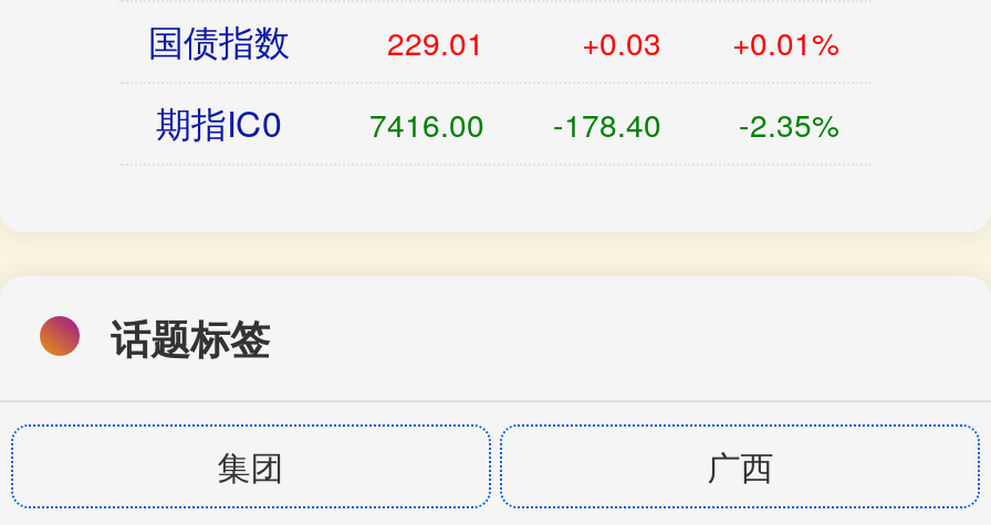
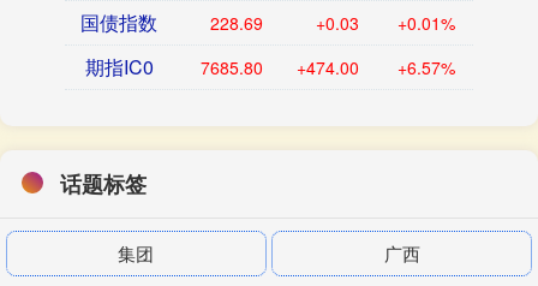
- 229.01
+ 228.69

- 7416.00
+ 7685.80

- -178.40
+ +474.00

- -2.35%
+ +6.57%
